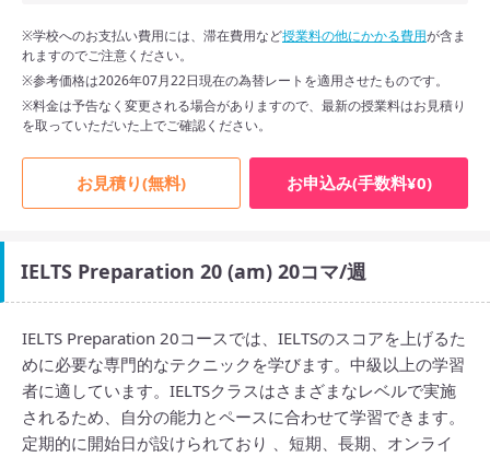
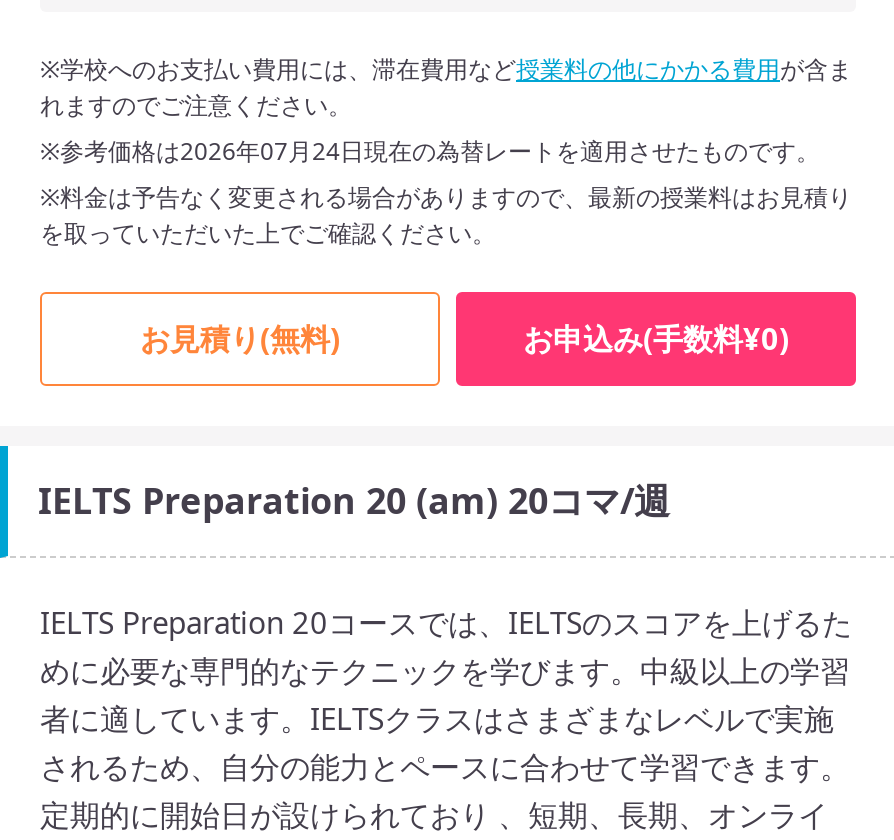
- ※参考価格は2026年07月22日現在の為替レートを適用させたものです。
+ ※参考価格は2026年07月24日現在の為替レートを適用させたものです。
